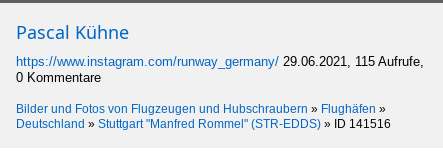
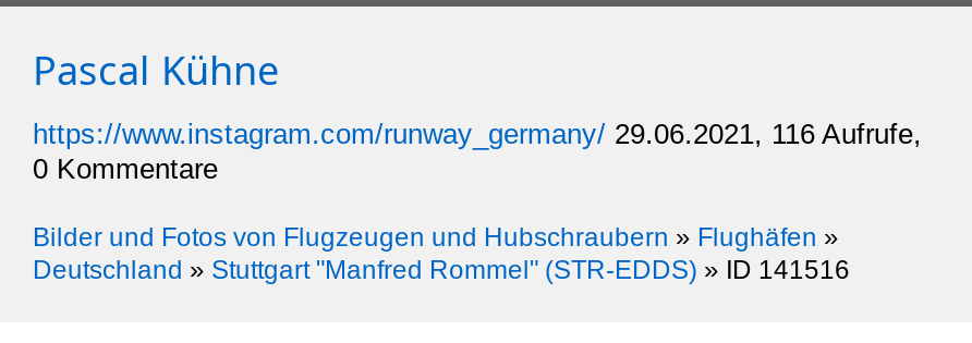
- https://www.instagram.com/runway_germany/ 29.06.2021, 115 Aufrufe,
+ https://www.instagram.com/runway_germany/ 29.06.2021, 116 Aufrufe,
